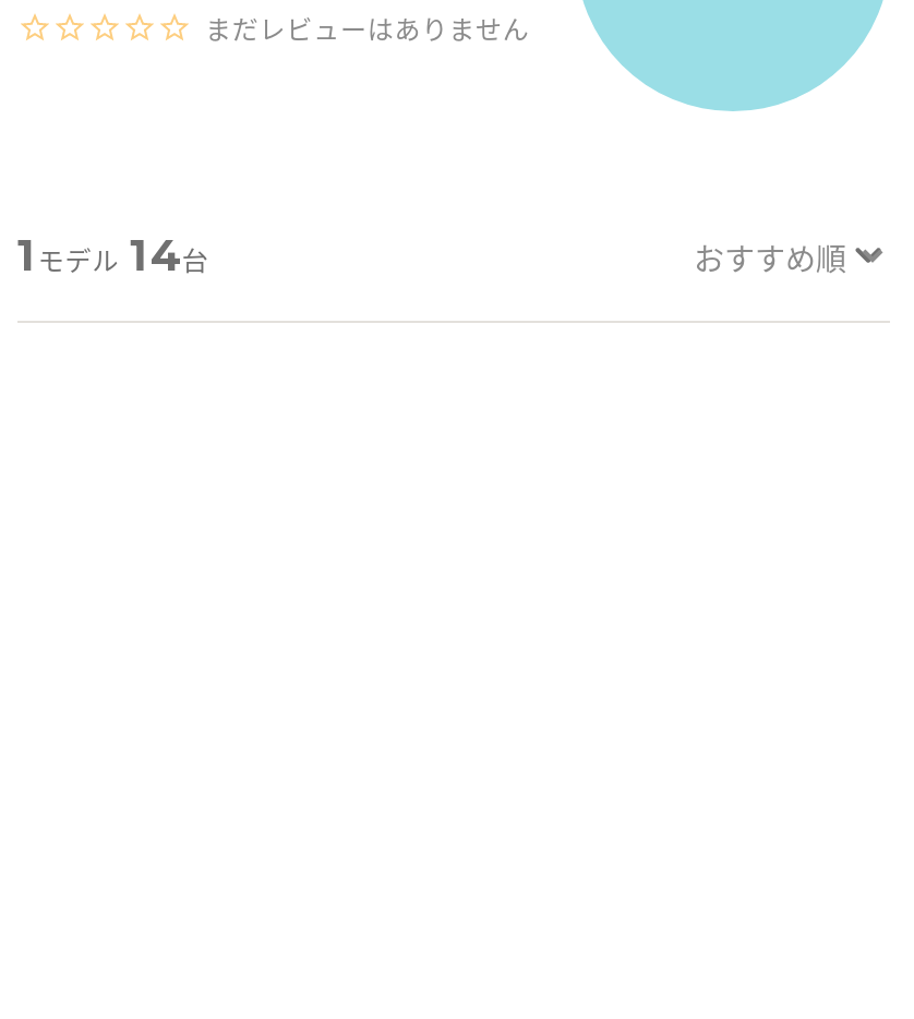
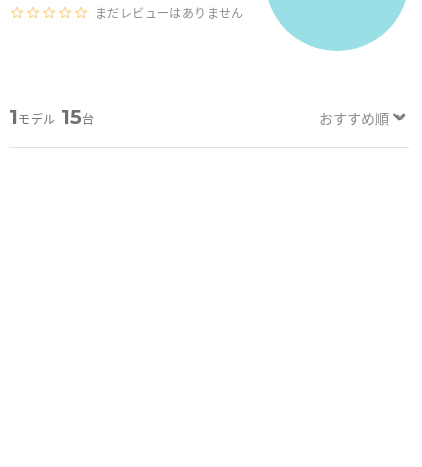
- 1モデル 14台
+ 1モデル 15台
